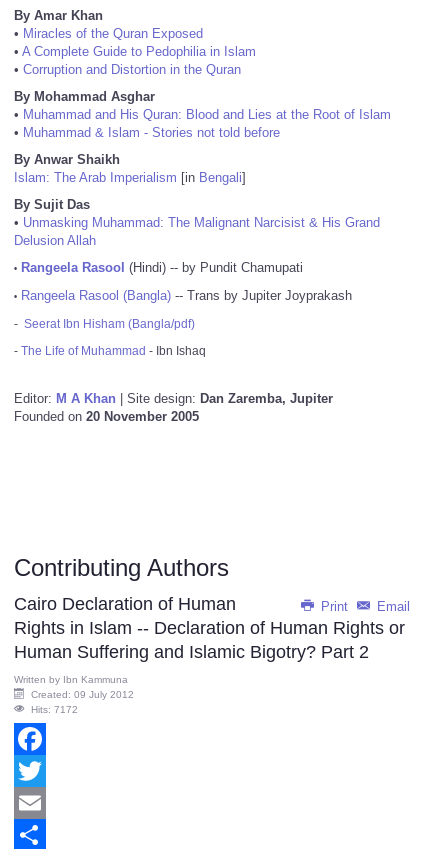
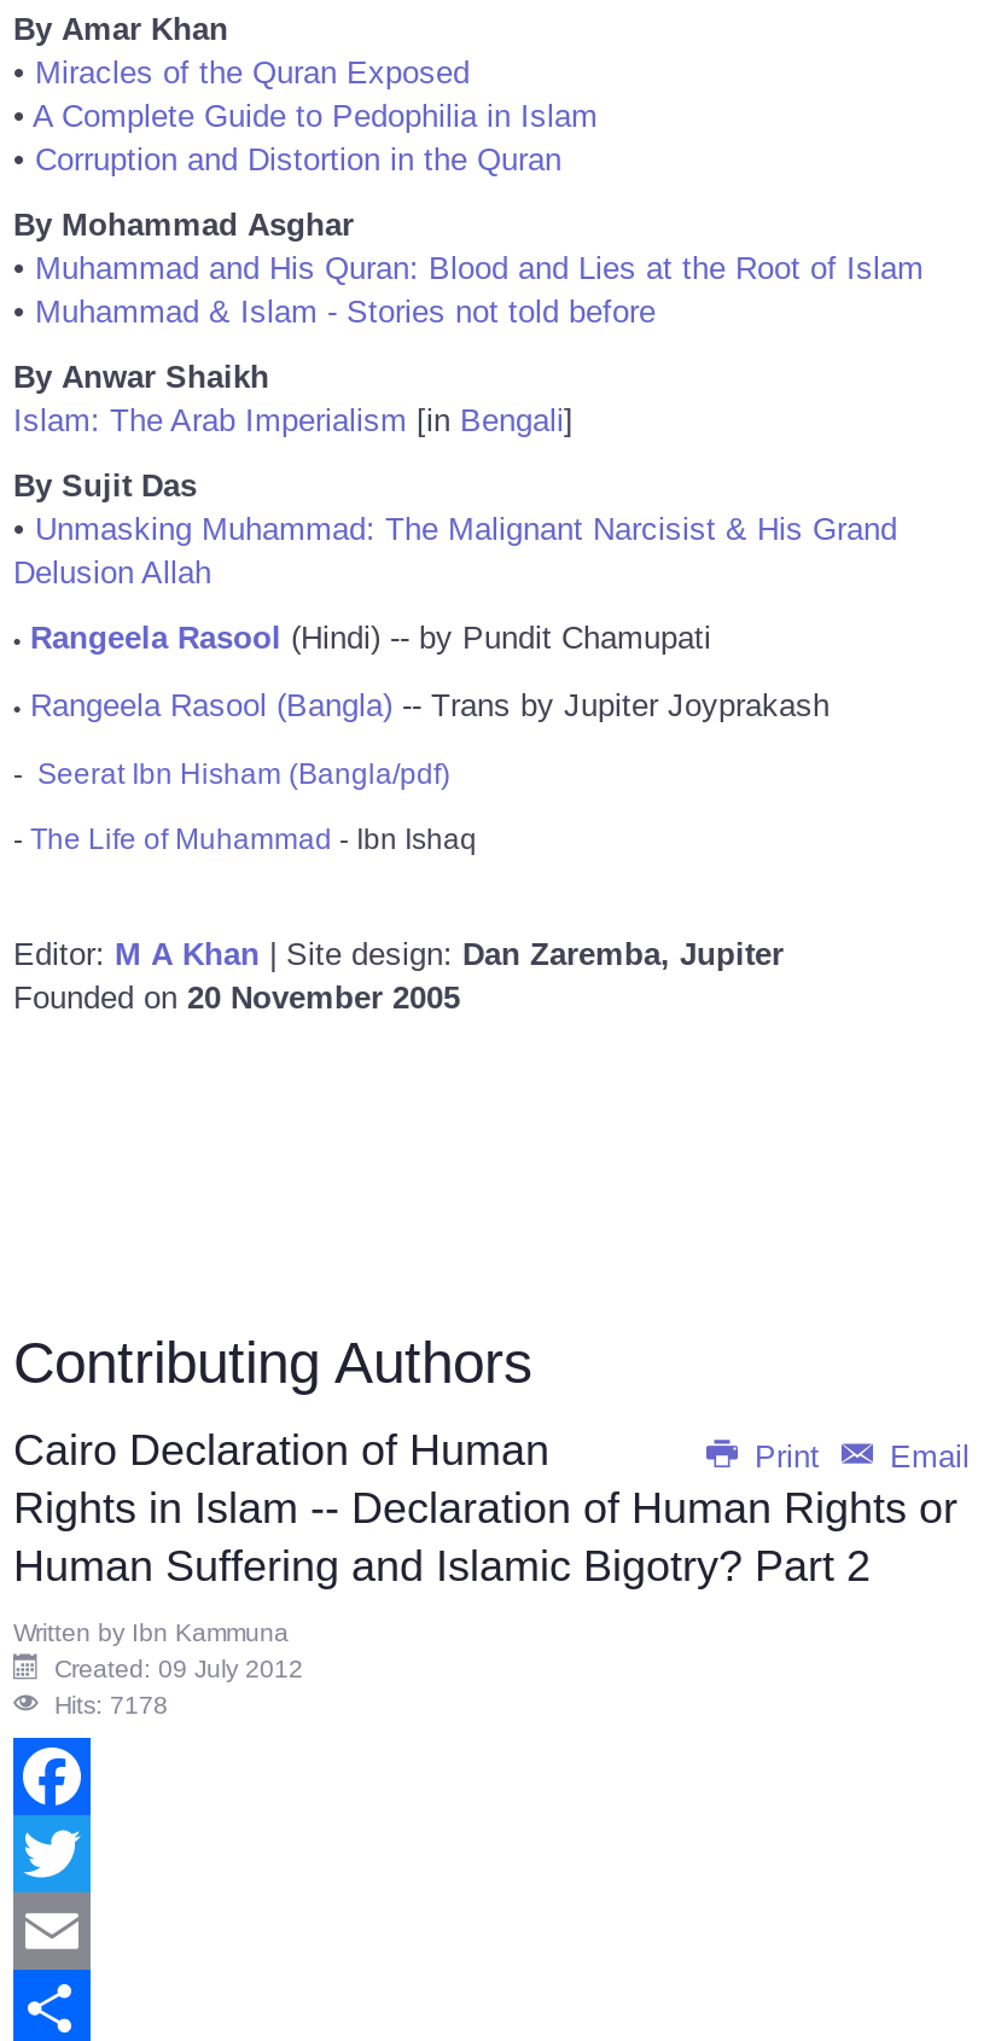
- Hits: 7172
+ Hits: 7178
